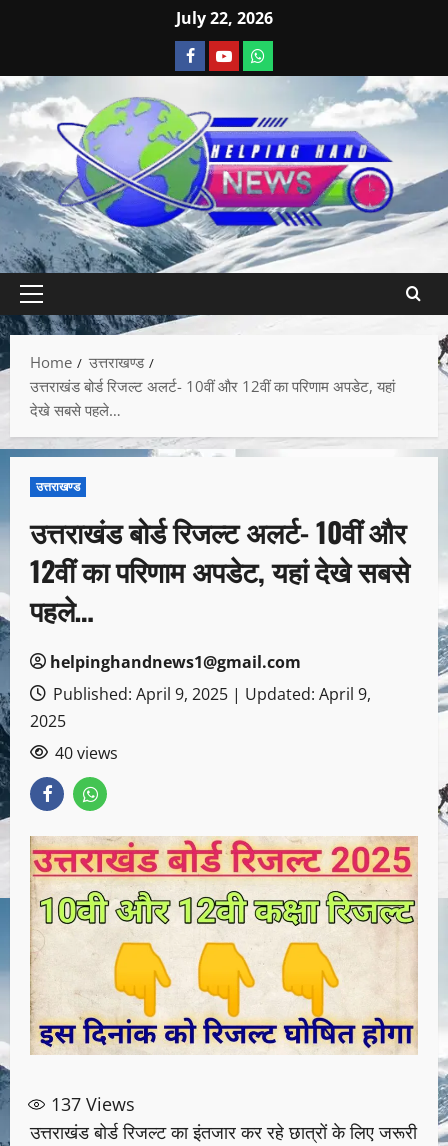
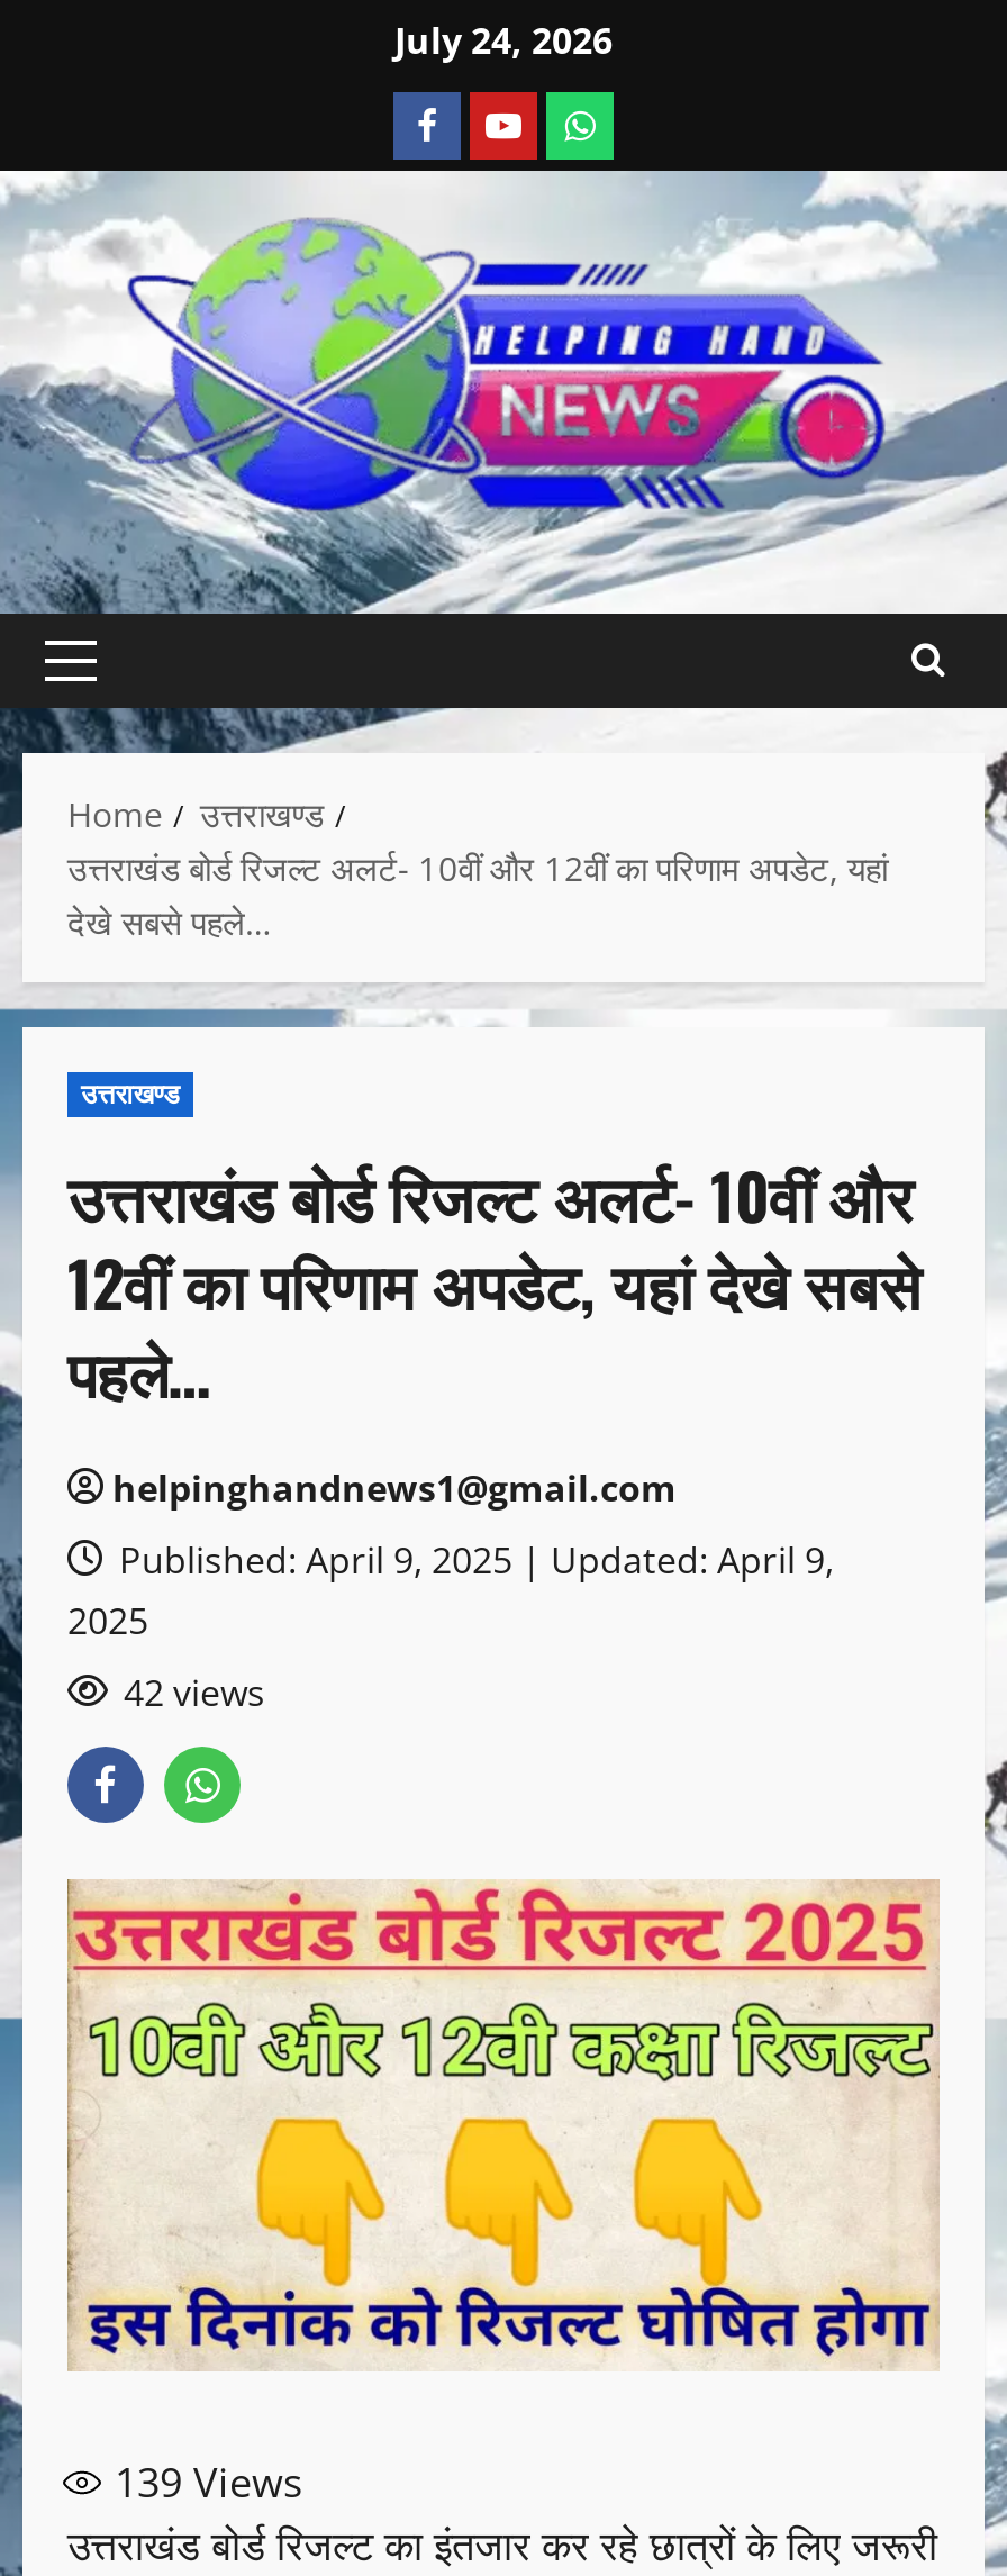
- July 22, 2026
+ July 24, 2026

- 40 views
+ 42 views

- 137 Views
+ 139 Views
